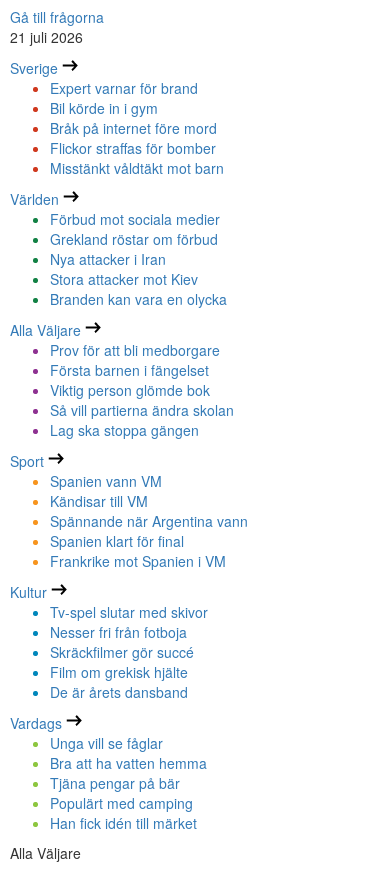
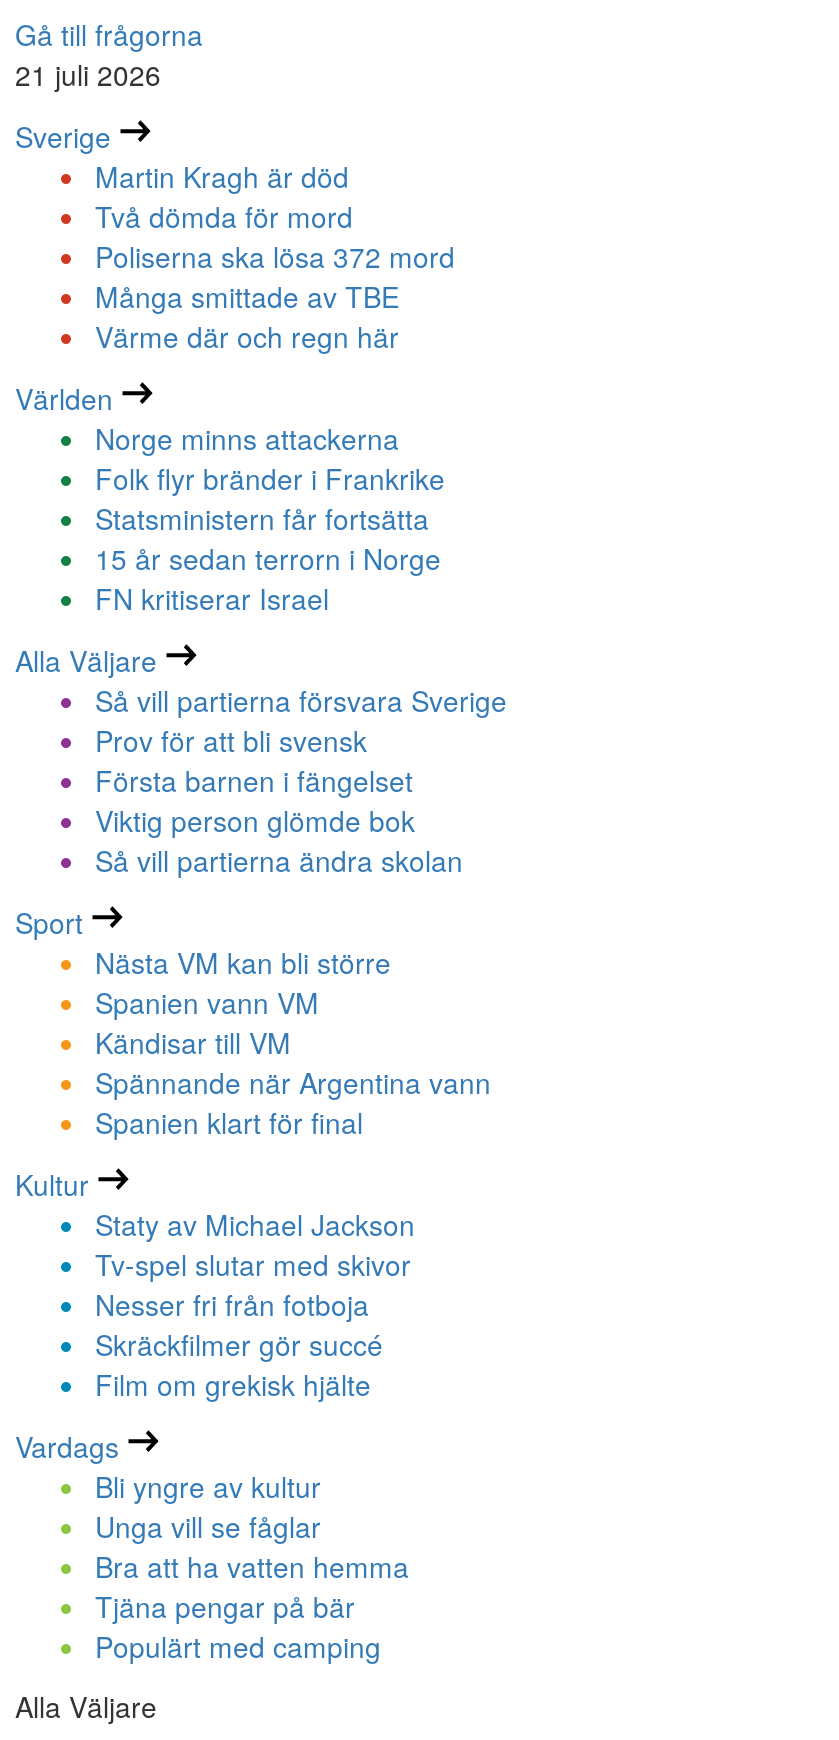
- Expert varnar för brand
- Bil körde in i gym
- Bråk på internet före mord
- Flickor straffas för bomber
- Misstänkt våldtäkt mot barn
+ Martin Kragh är död
+ Två dömda för mord
+ Poliserna ska lösa 372 mord
+ Många smittade av TBE
+ Värme där och regn här

- Förbud mot sociala medier
- Grekland röstar om förbud
- Nya attacker i Iran
- Stora attacker mot Kiev
- Branden kan vara en olycka
+ Norge minns attackerna
+ Folk flyr bränder i Frankrike
+ Statsministern får fortsätta
+ 15 år sedan terrorn i Norge
+ FN kritiserar Israel

- Prov för att bli medborgare
+ Så vill partierna försvara Sverige
+ Prov för att bli svensk

moved down: Första barnen i fängelset | Viktig person glömde bok | Så vill partierna ändra skolan

- Lag ska stoppa gängen

+ Nästa VM kan bli större

moved down: Spanien vann VM | Kändisar till VM | Spännande när Argentina vann | Spanien klart för final

- Frankrike mot Spanien i VM

+ Staty av Michael Jackson

moved down: Tv-spel slutar med skivor | Nesser fri från fotboja | Skräckfilmer gör succé | Film om grekisk hjälte

- De är årets dansband

+ Bli yngre av kultur

moved down: Unga vill se fåglar | Bra att ha vatten hemma | Tjäna pengar på bär | Populärt med camping

- Han fick idén till märket
